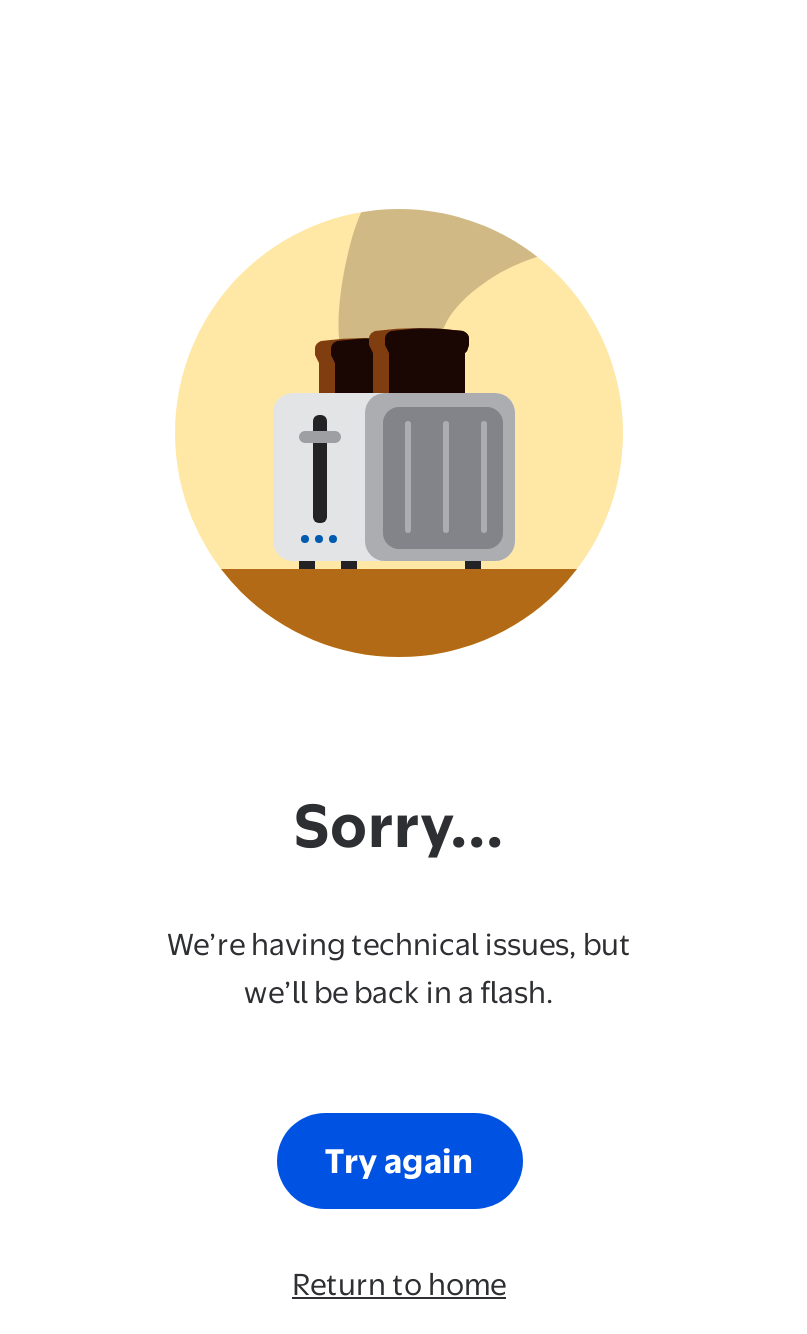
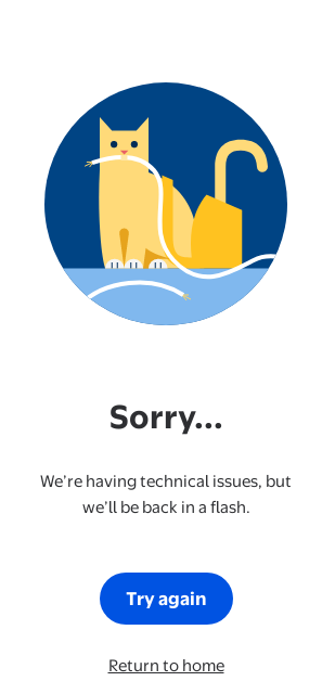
- [image]
+ [image]
